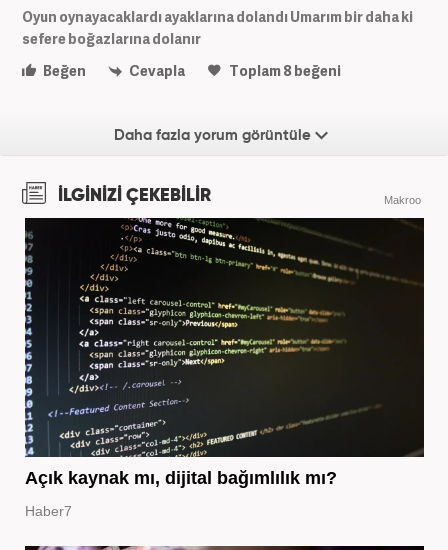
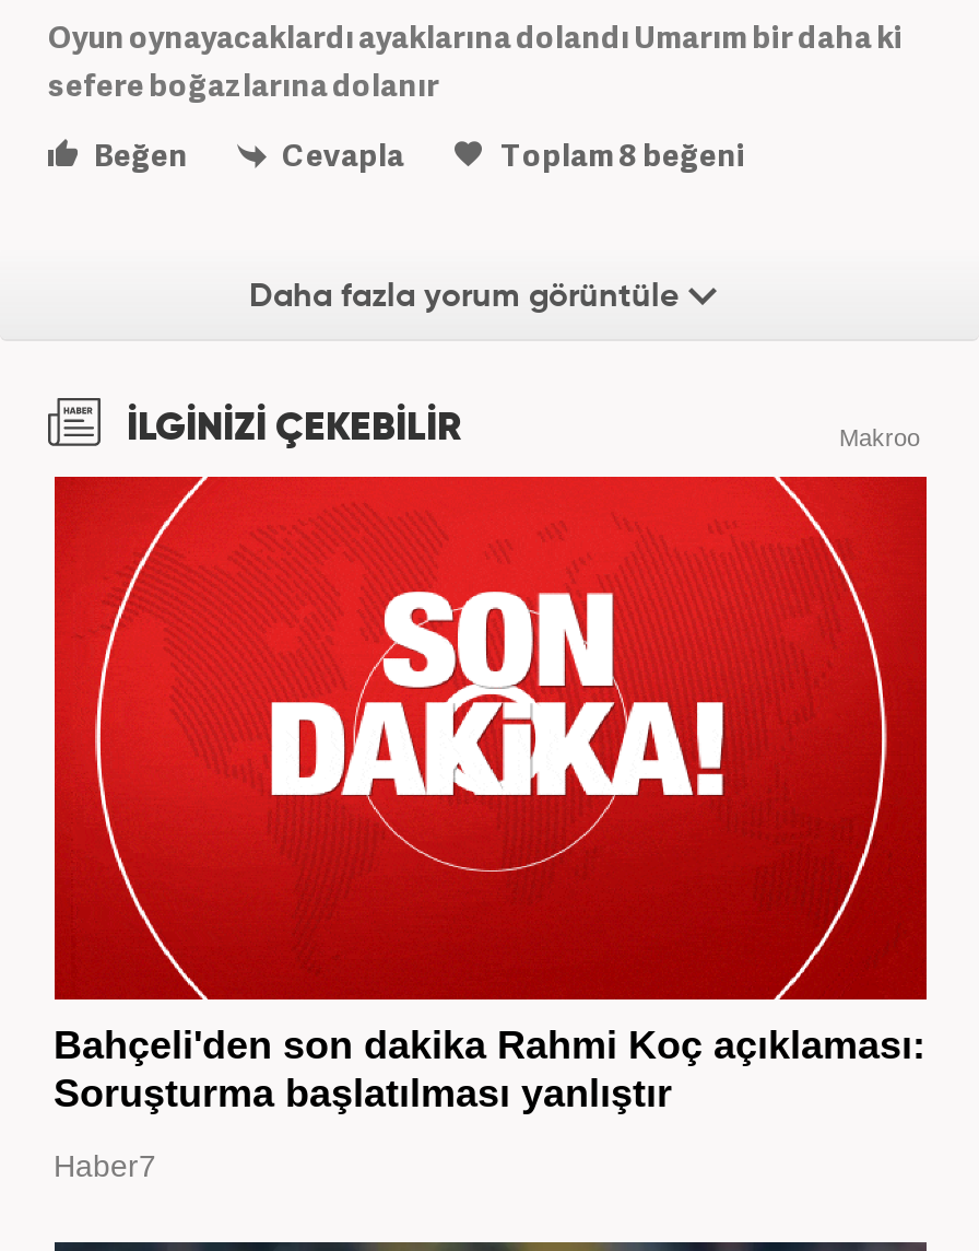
- [image]
- Açık kaynak mı, dijital bağımlılık mı?
+ [image]
+ Bahçeli'den son dakika Rahmi Koç açıklaması:
+ Soruşturma başlatılması yanlıştır
